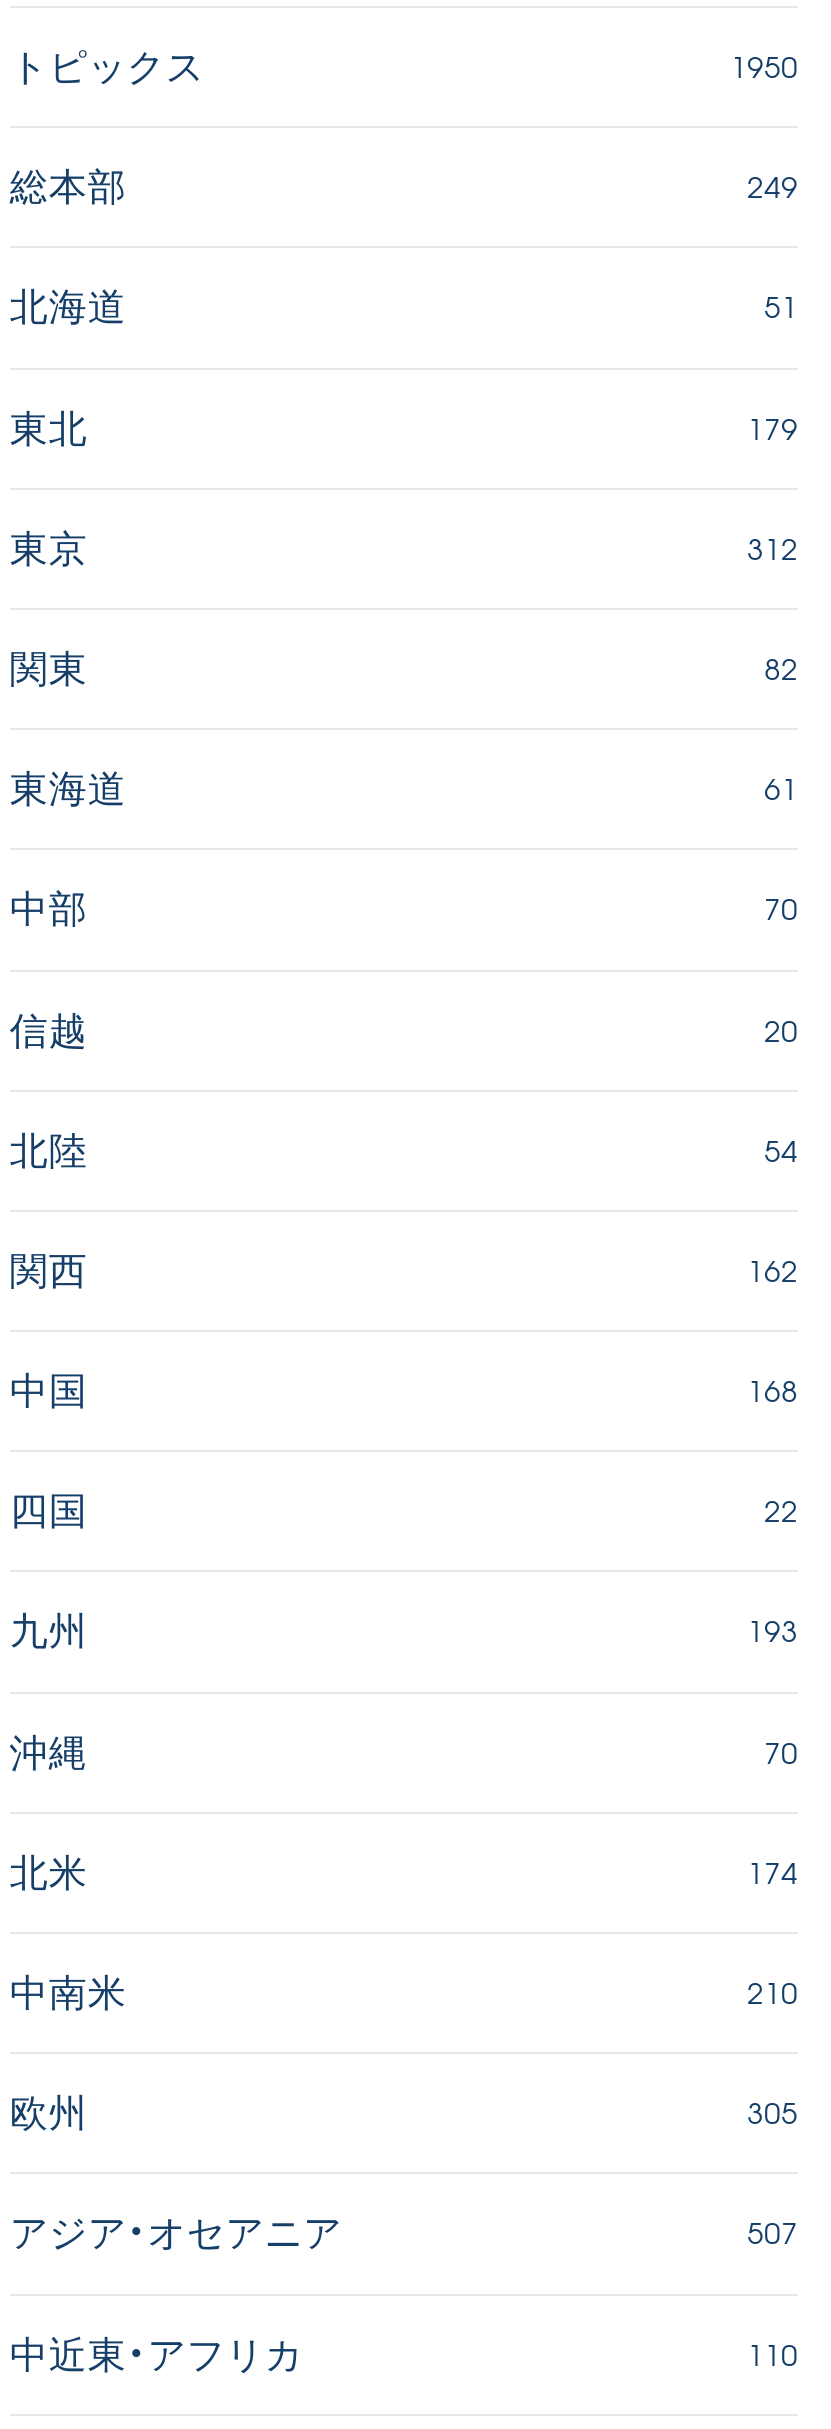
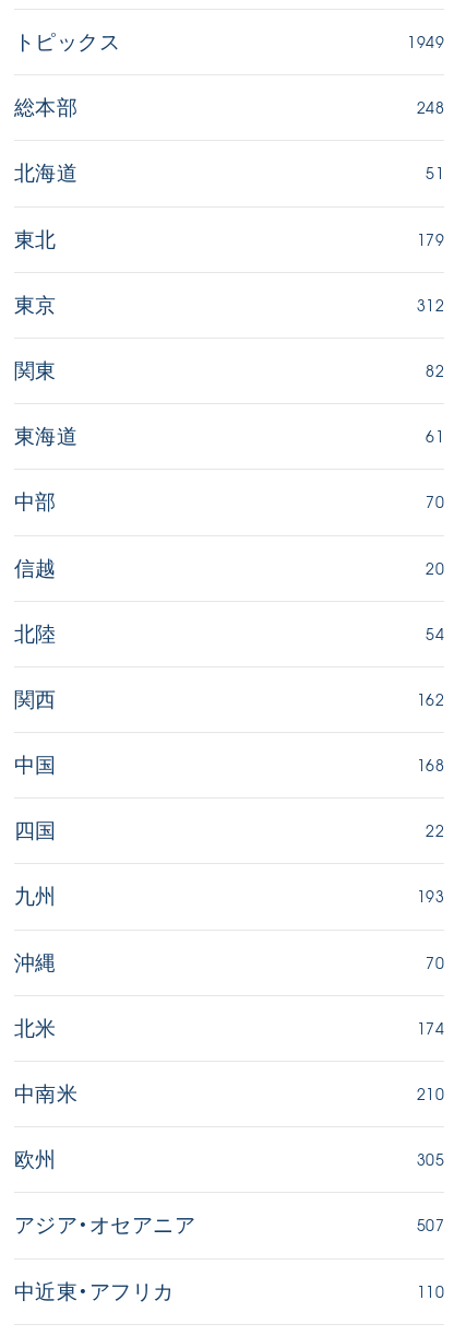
- 1950
+ 1949

- 249
+ 248
